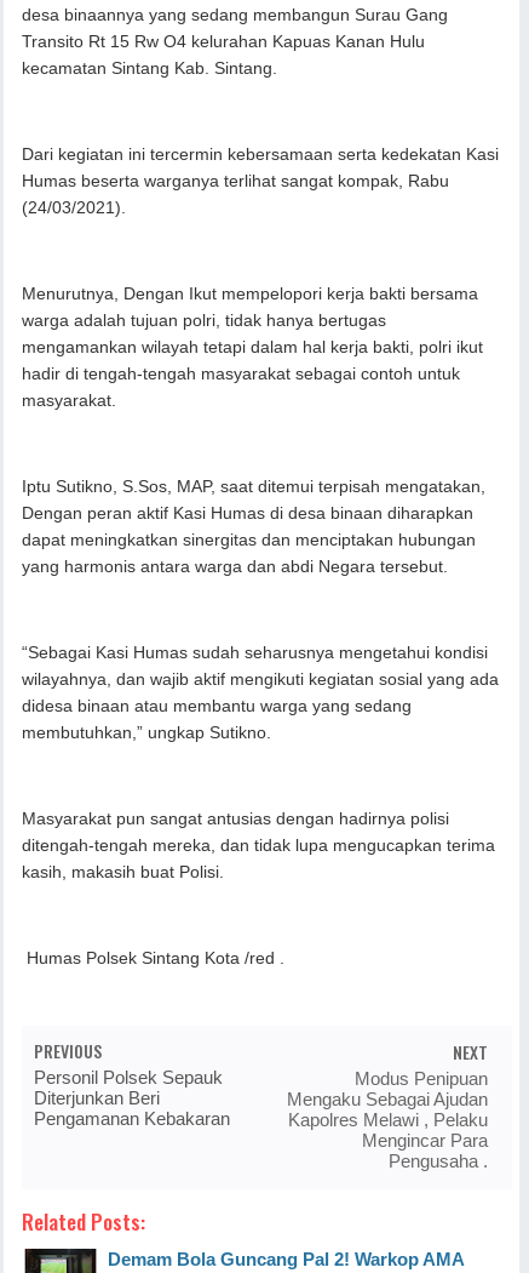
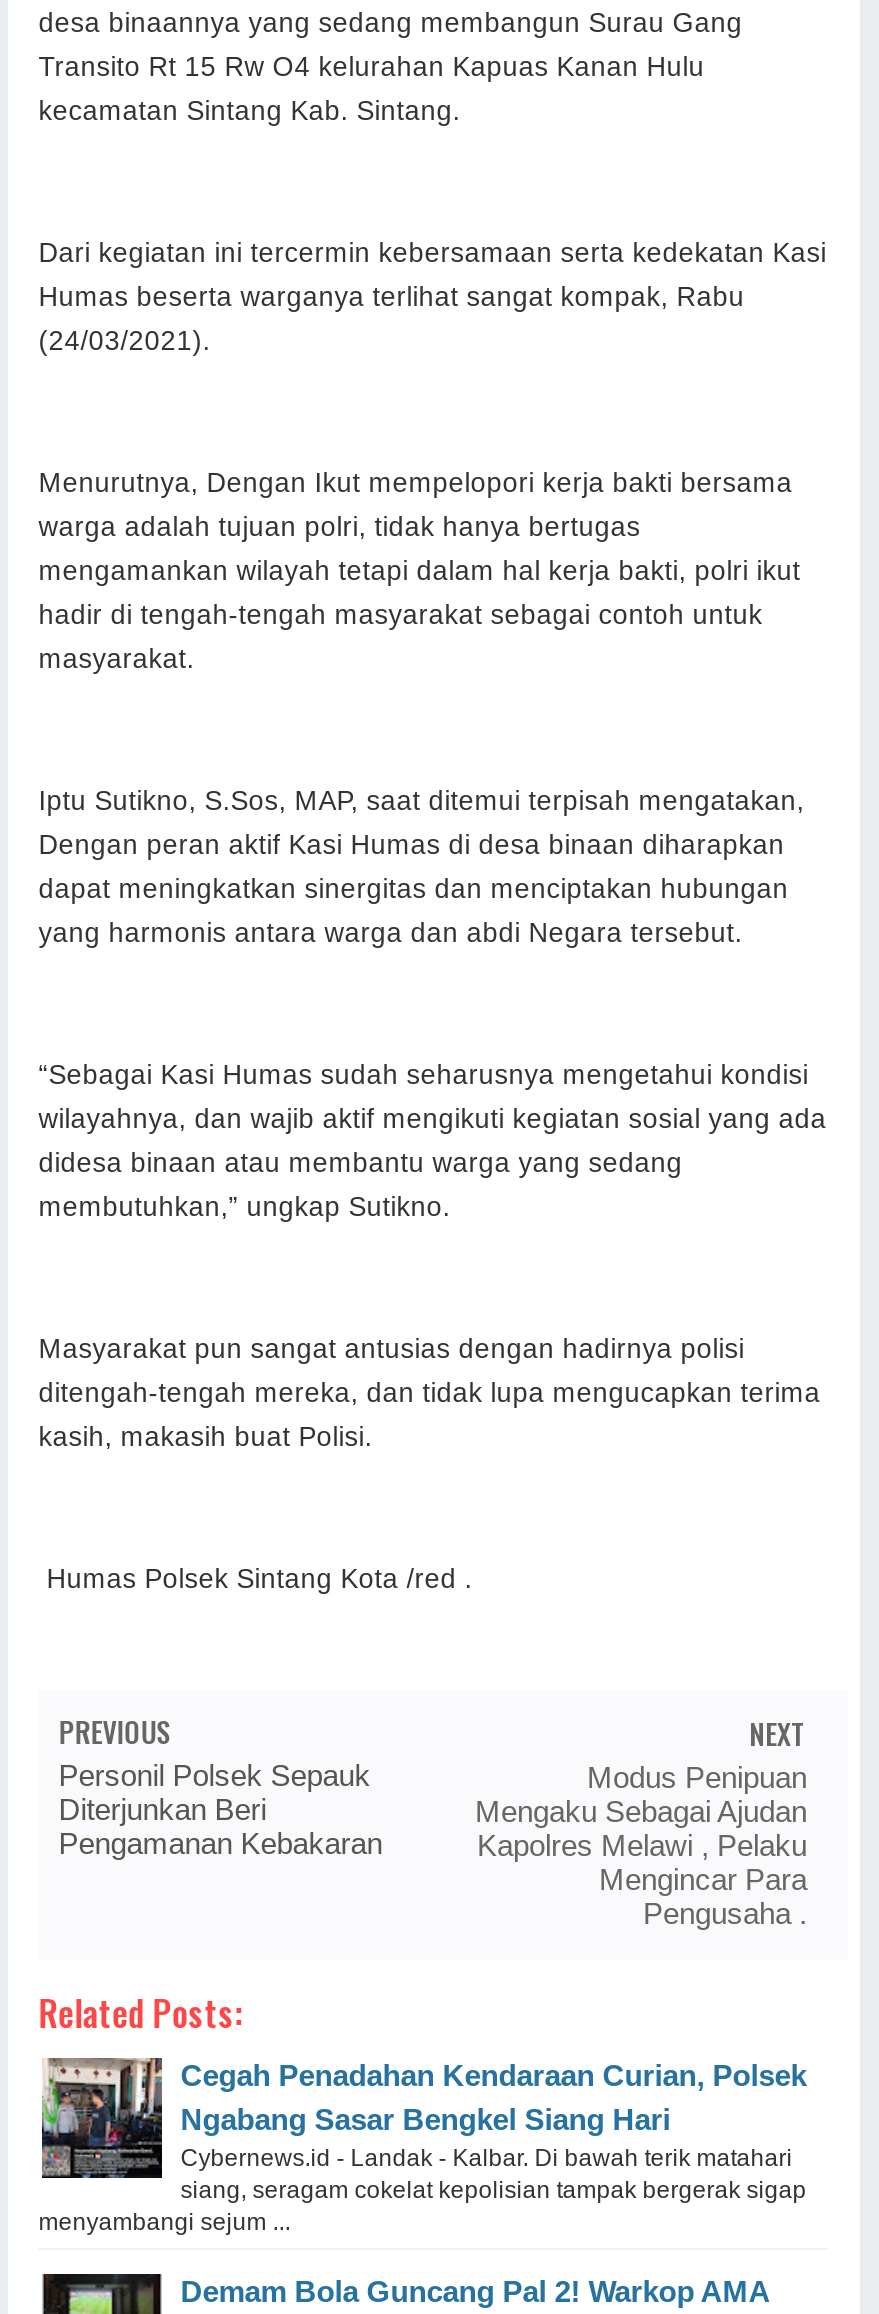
+ [image]
+ Cegah Penadahan Kendaraan Curian, Polsek
+ Ngabang Sasar Bengkel Siang Hari
+ Cybernews.id - Landak - Kalbar. Di bawah terik matahari
+ siang, seragam cokelat kepolisian tampak bergerak sigap
+ menyambangi sejum ...
